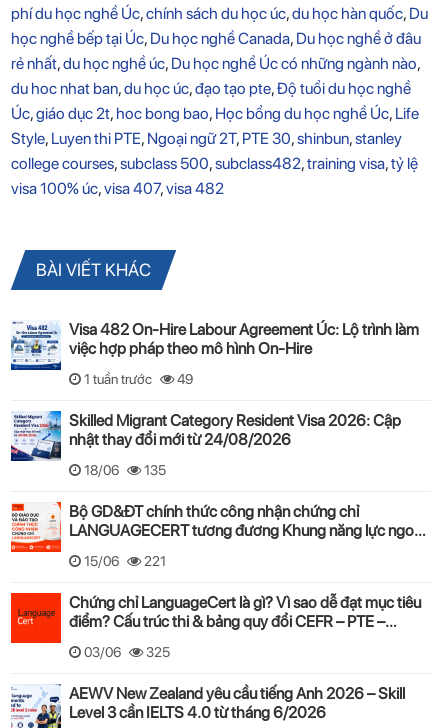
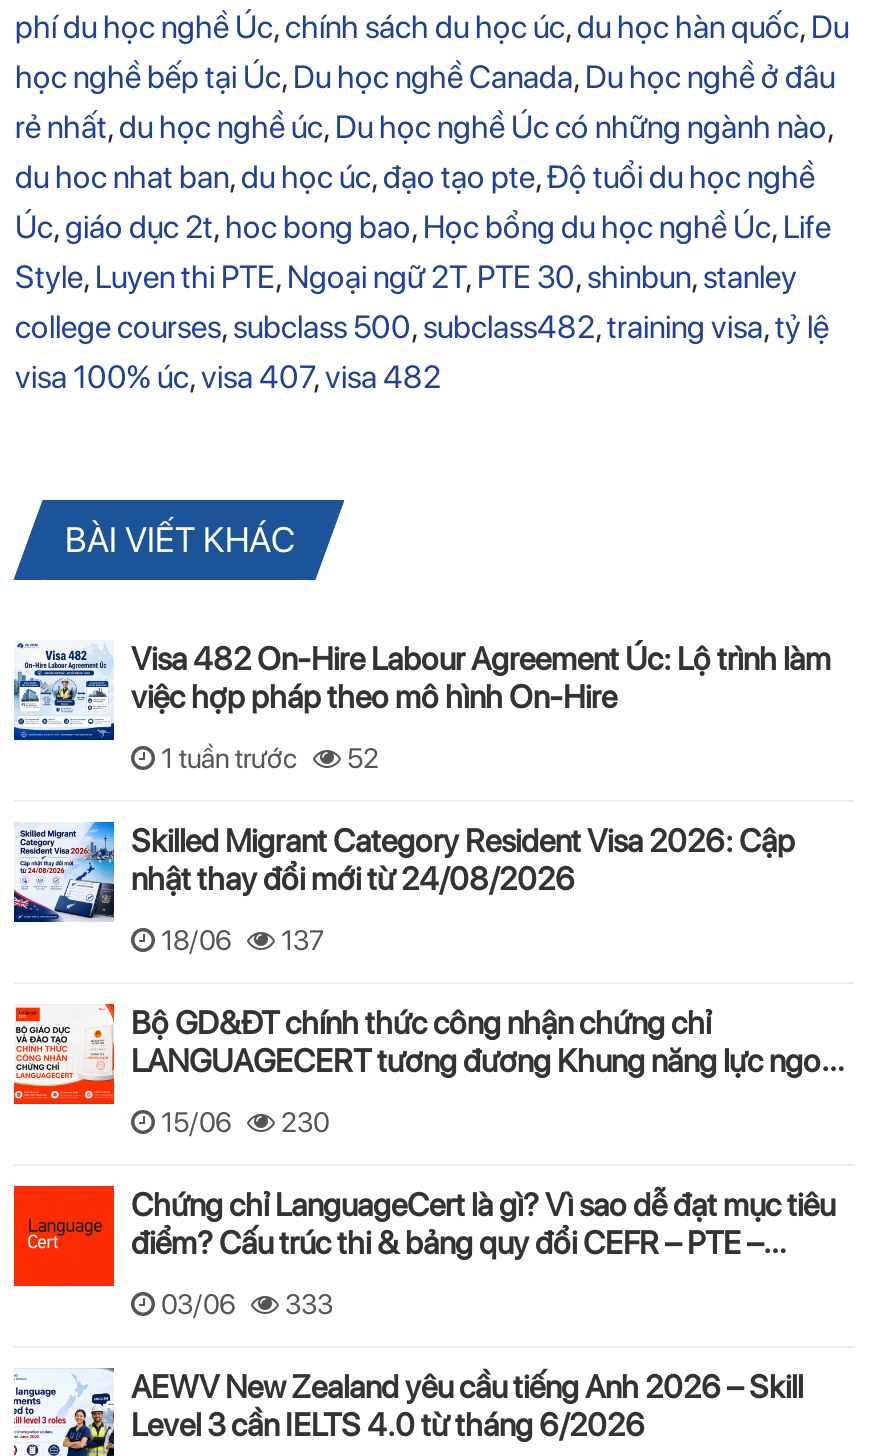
- 1 tuần trước 49
+ 1 tuần trước 52

- 18/06 135
+ 18/06 137

- 15/06 221
+ 15/06 230

- 03/06 325
+ 03/06 333
